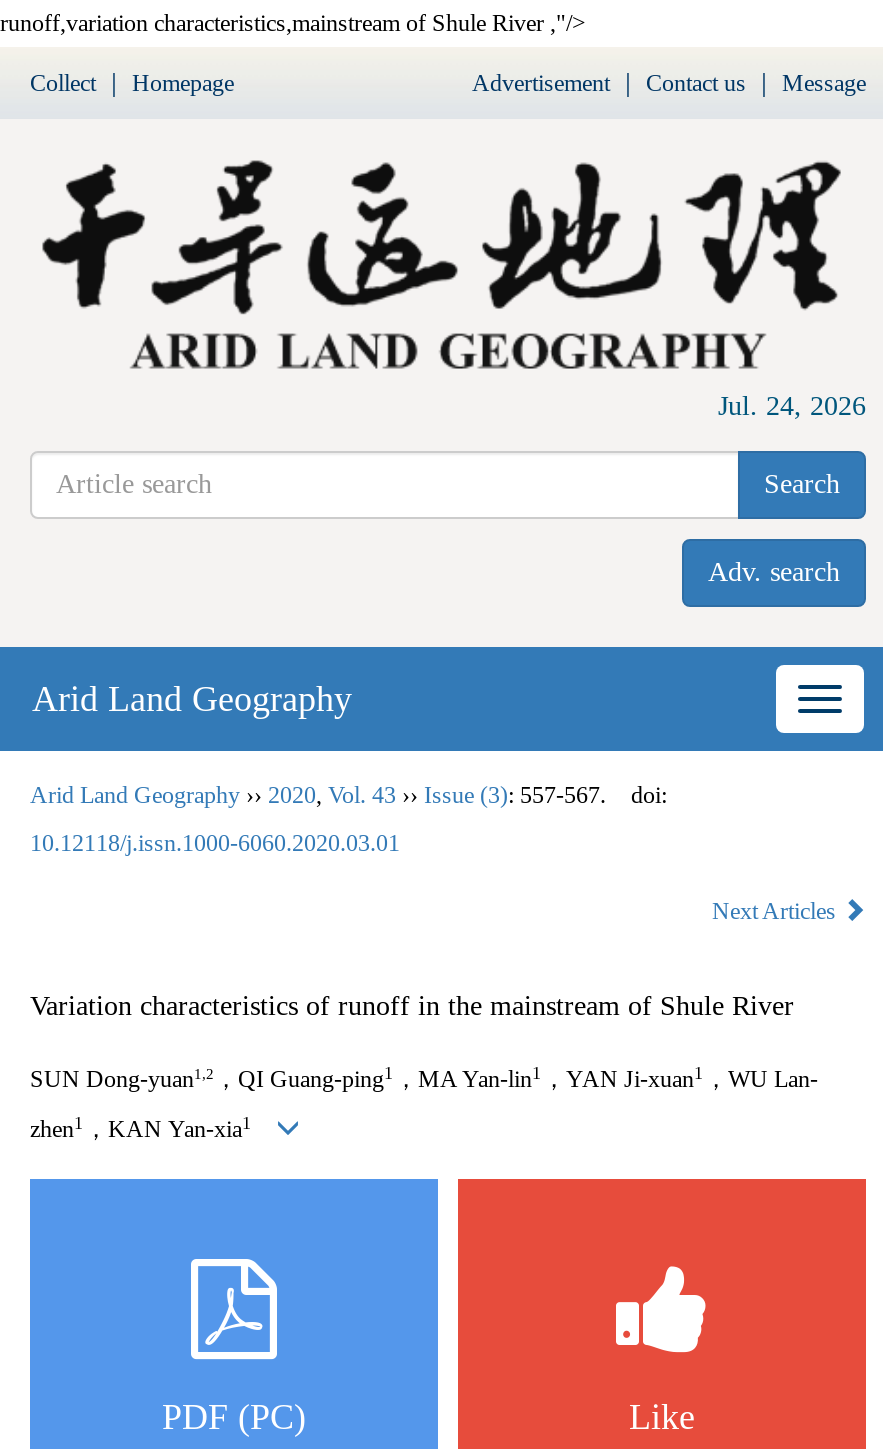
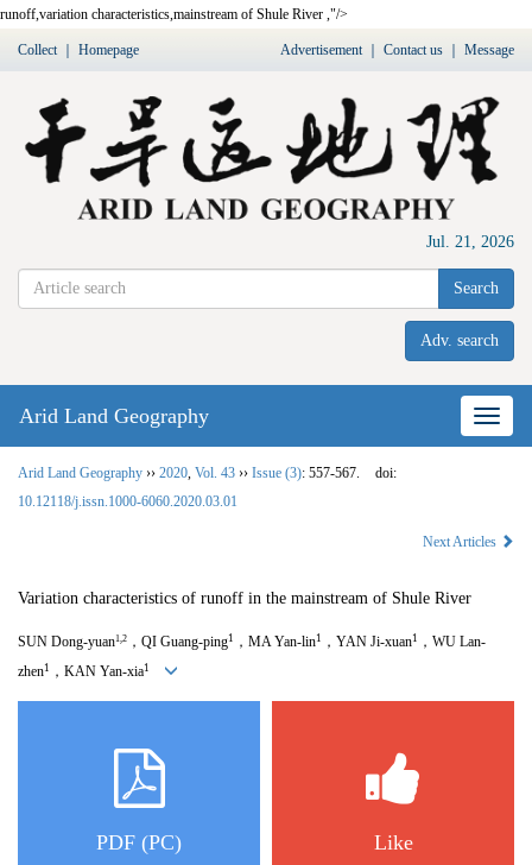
- Jul. 24, 2026
+ Jul. 21, 2026
